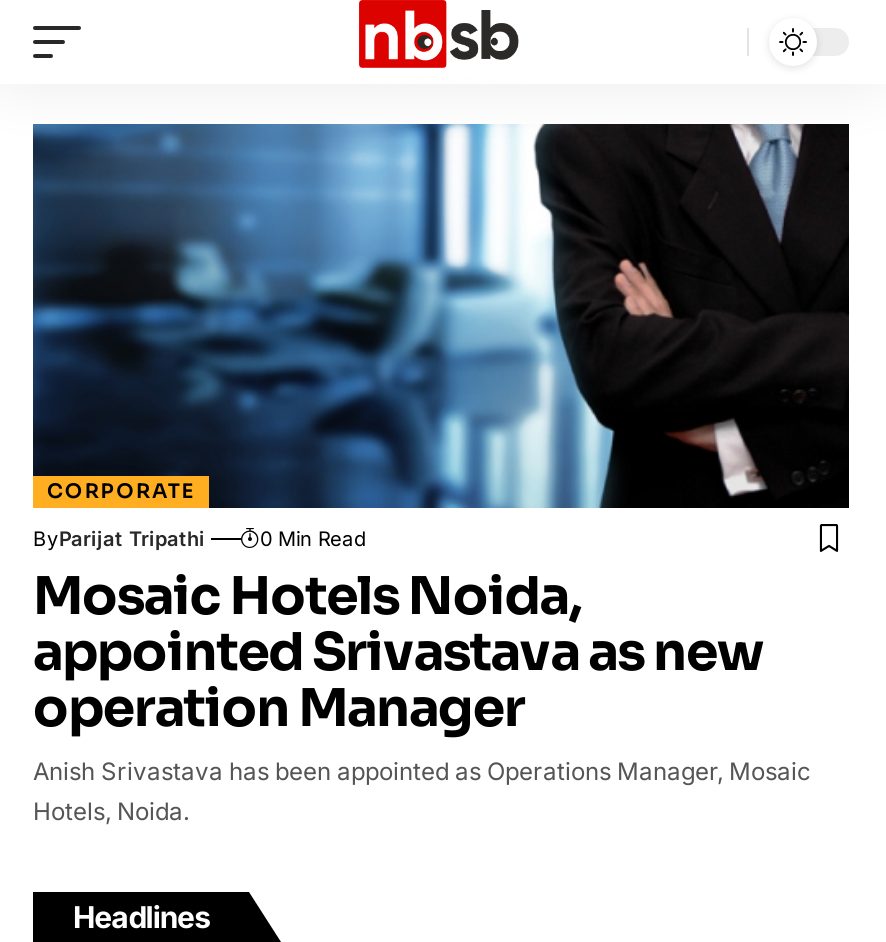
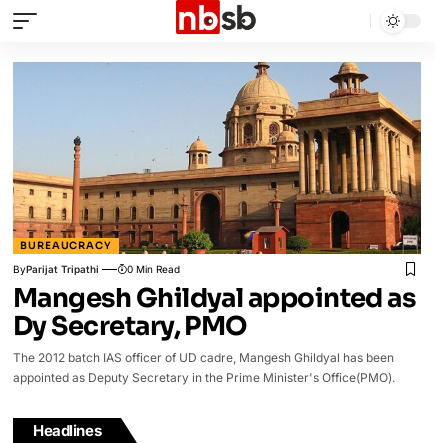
- [image]
- CORPORATE
+ [image]
+ BUREAUCRACY

- Mosaic Hotels Noida,
- appointed Srivastava as new
- operation Manager
- Anish Srivastava has been appointed as Operations Manager, Mosaic
- Hotels, Noida.
+ Mangesh Ghildyal appointed as
+ Dy Secretary, PMO
+ The 2012 batch IAS officer of UD cadre, Mangesh Ghildyal has been
+ appointed as Deputy Secretary in the Prime Minister's Office(PMO).
